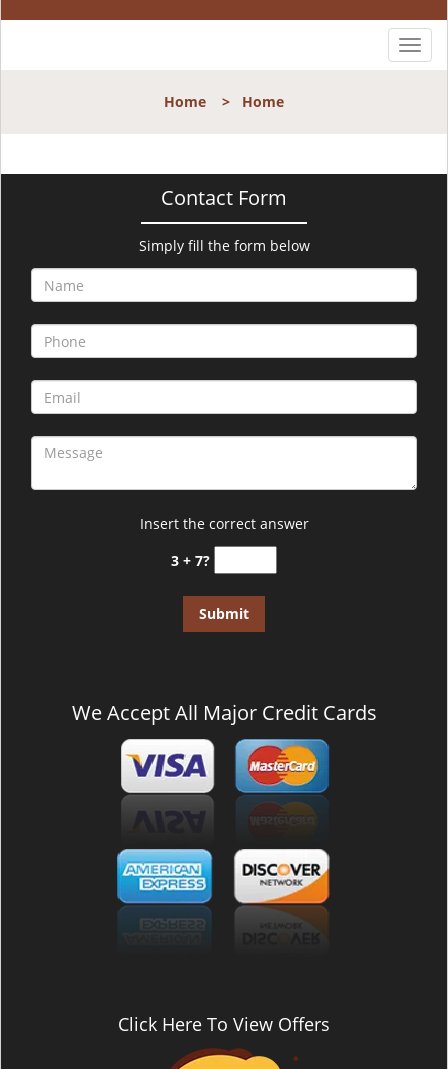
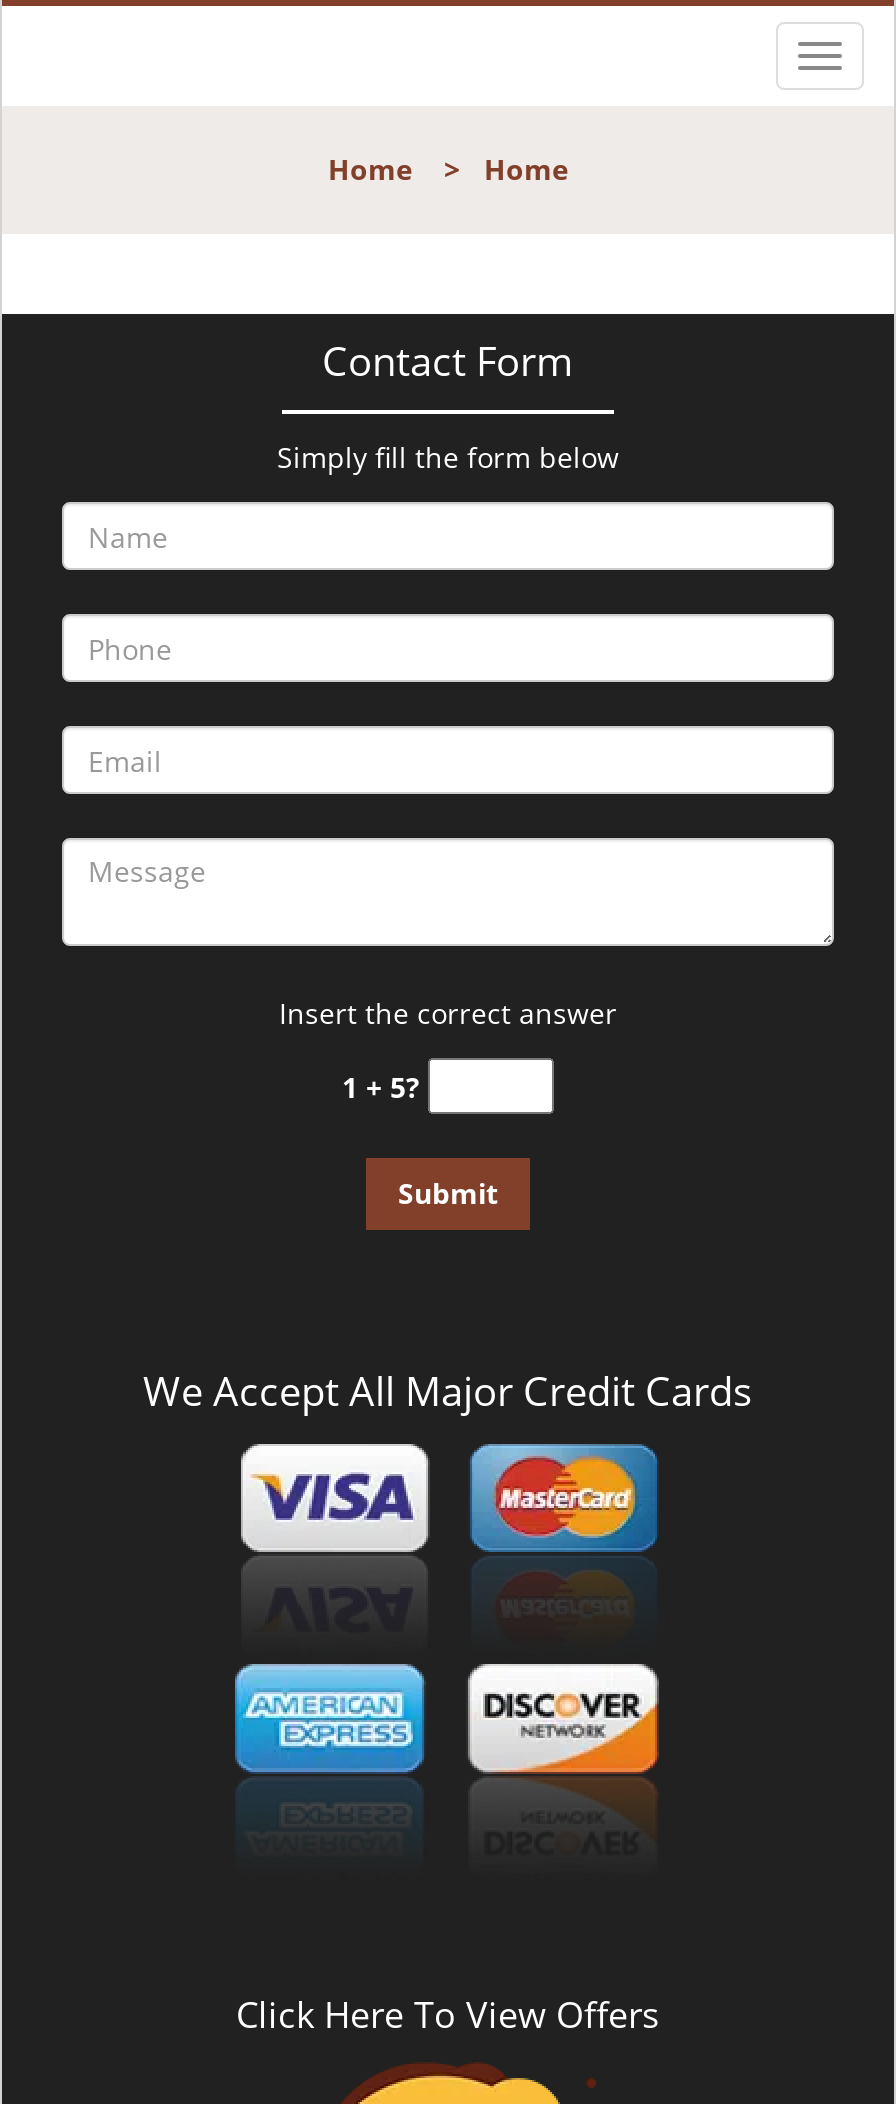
- 3 + 7?
+ 1 + 5?
